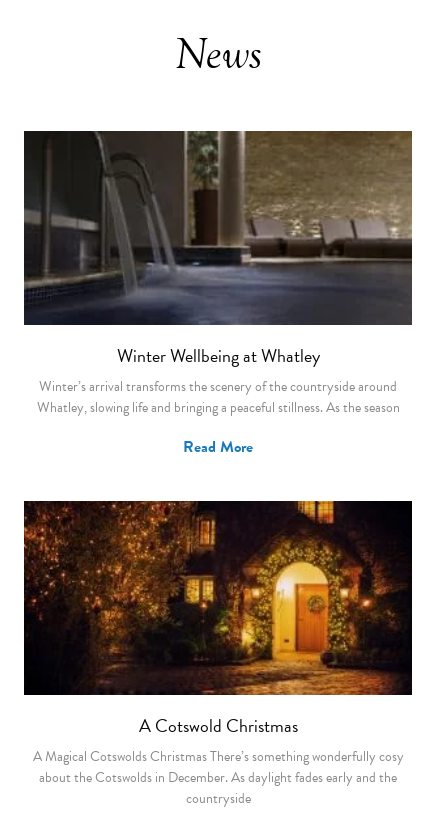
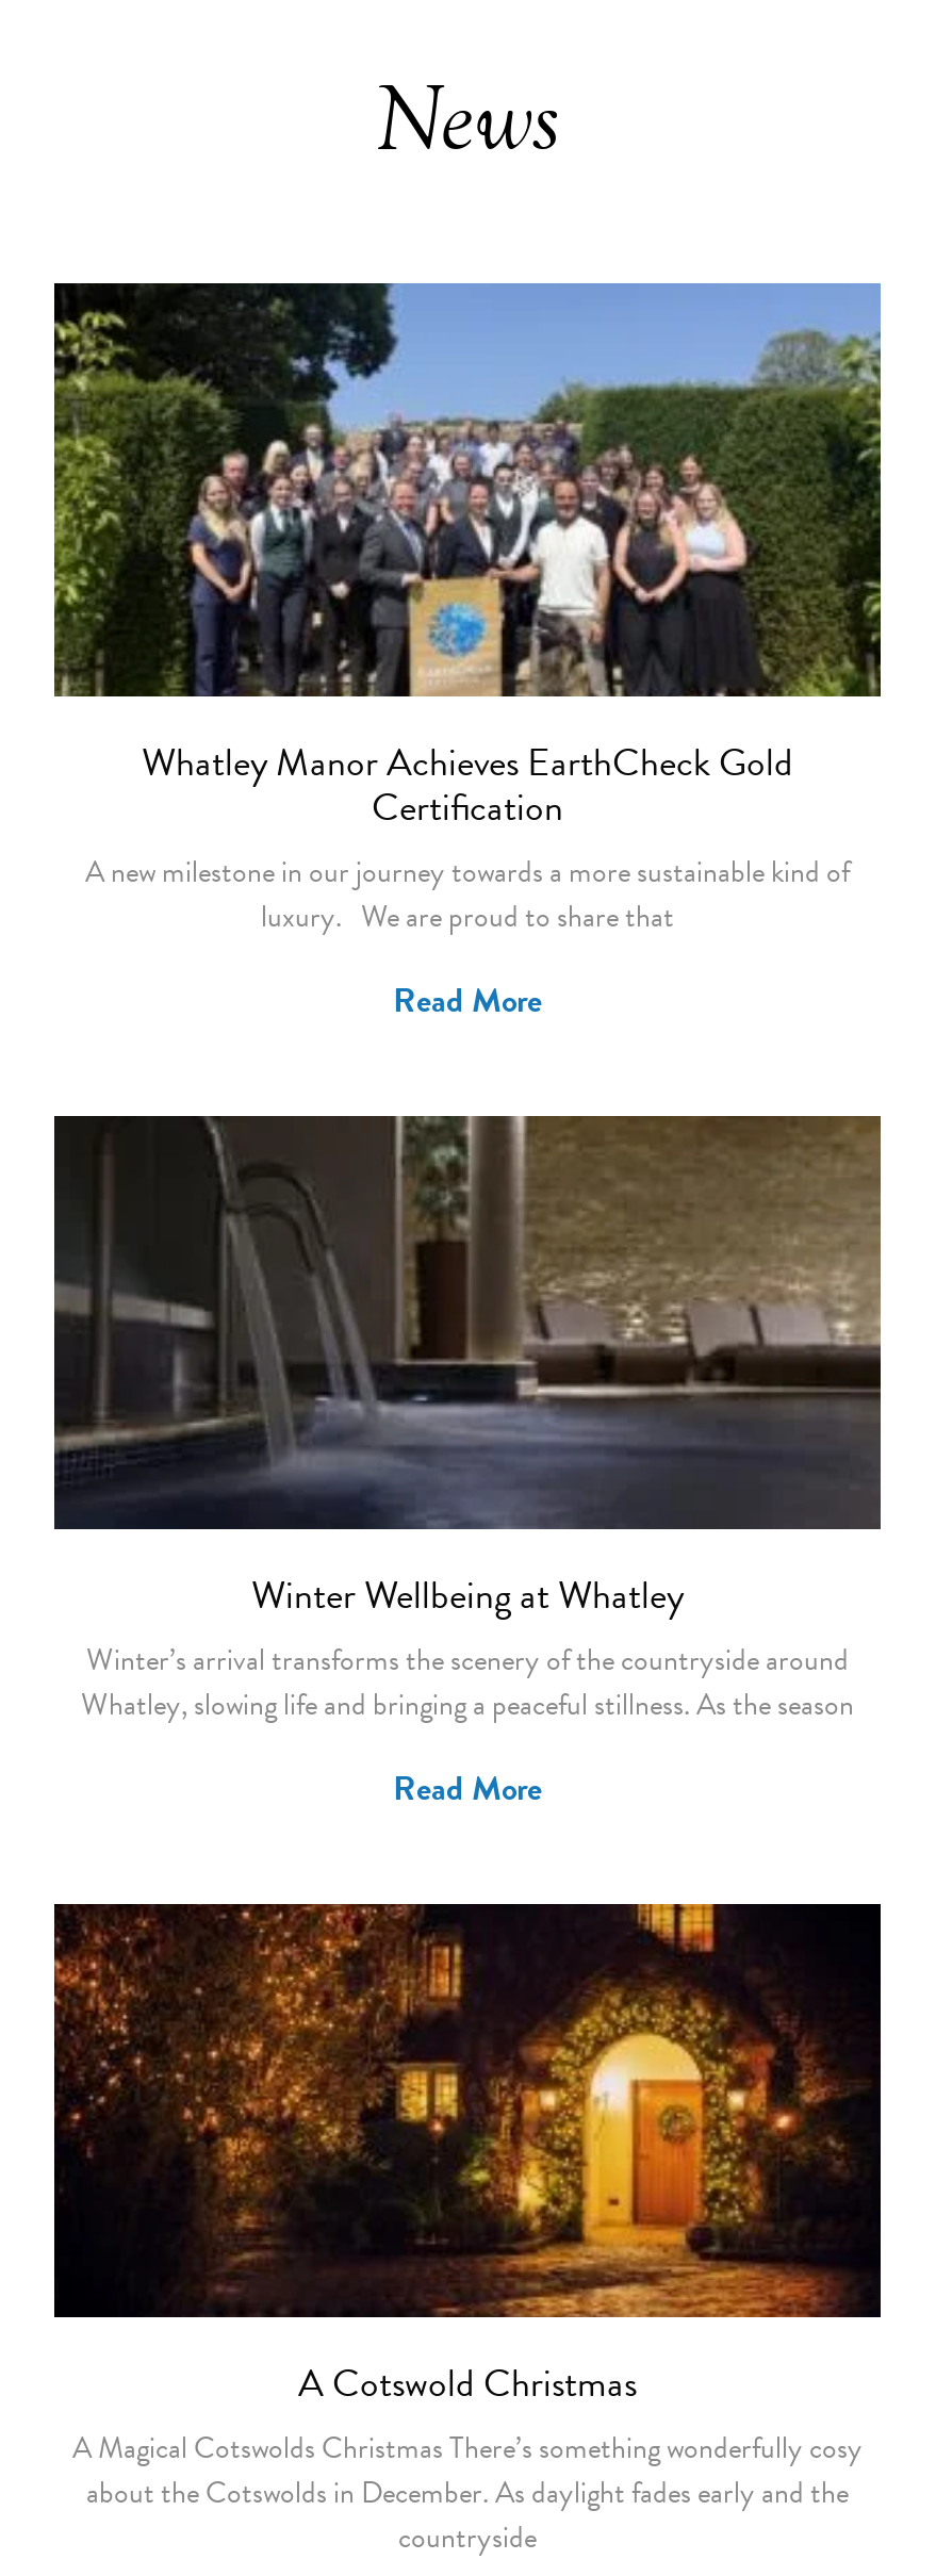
+ [image]
+ Whatley Manor Achieves EarthCheck Gold
+ Certification
+ A new milestone in our journey towards a more sustainable kind of
+ luxury. We are proud to share that
+ Read More
